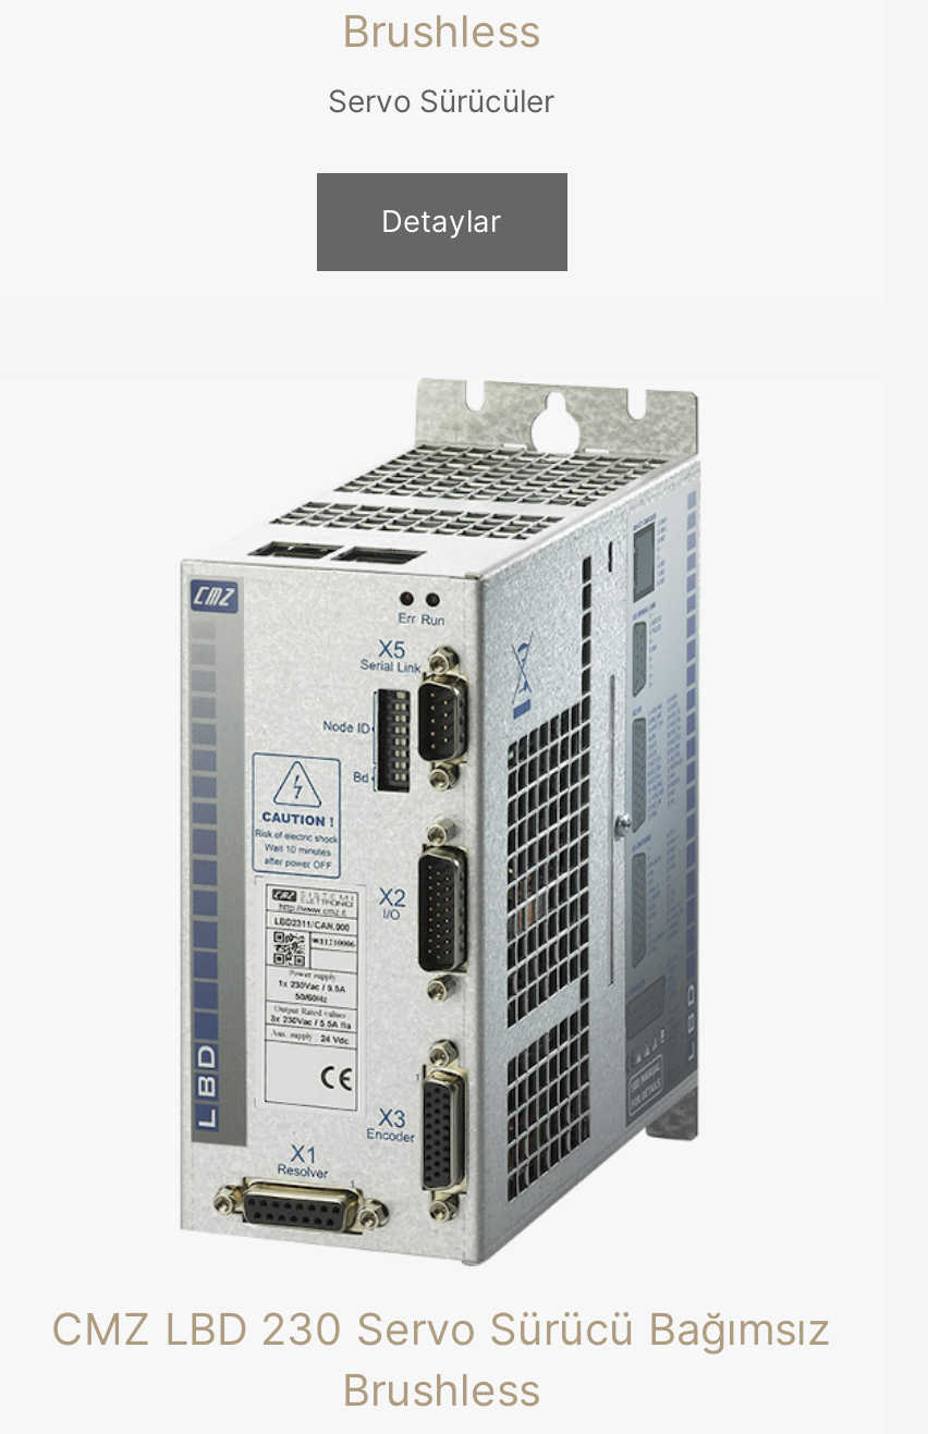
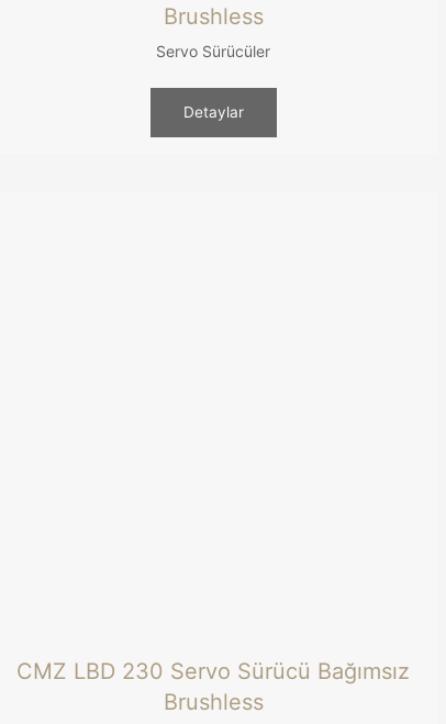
- [image]
